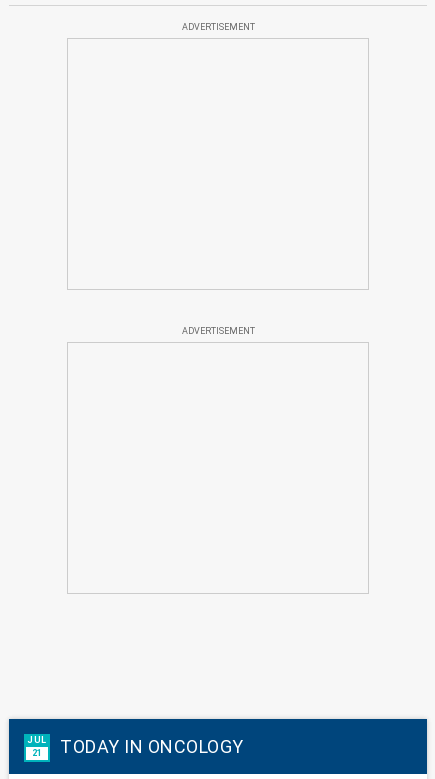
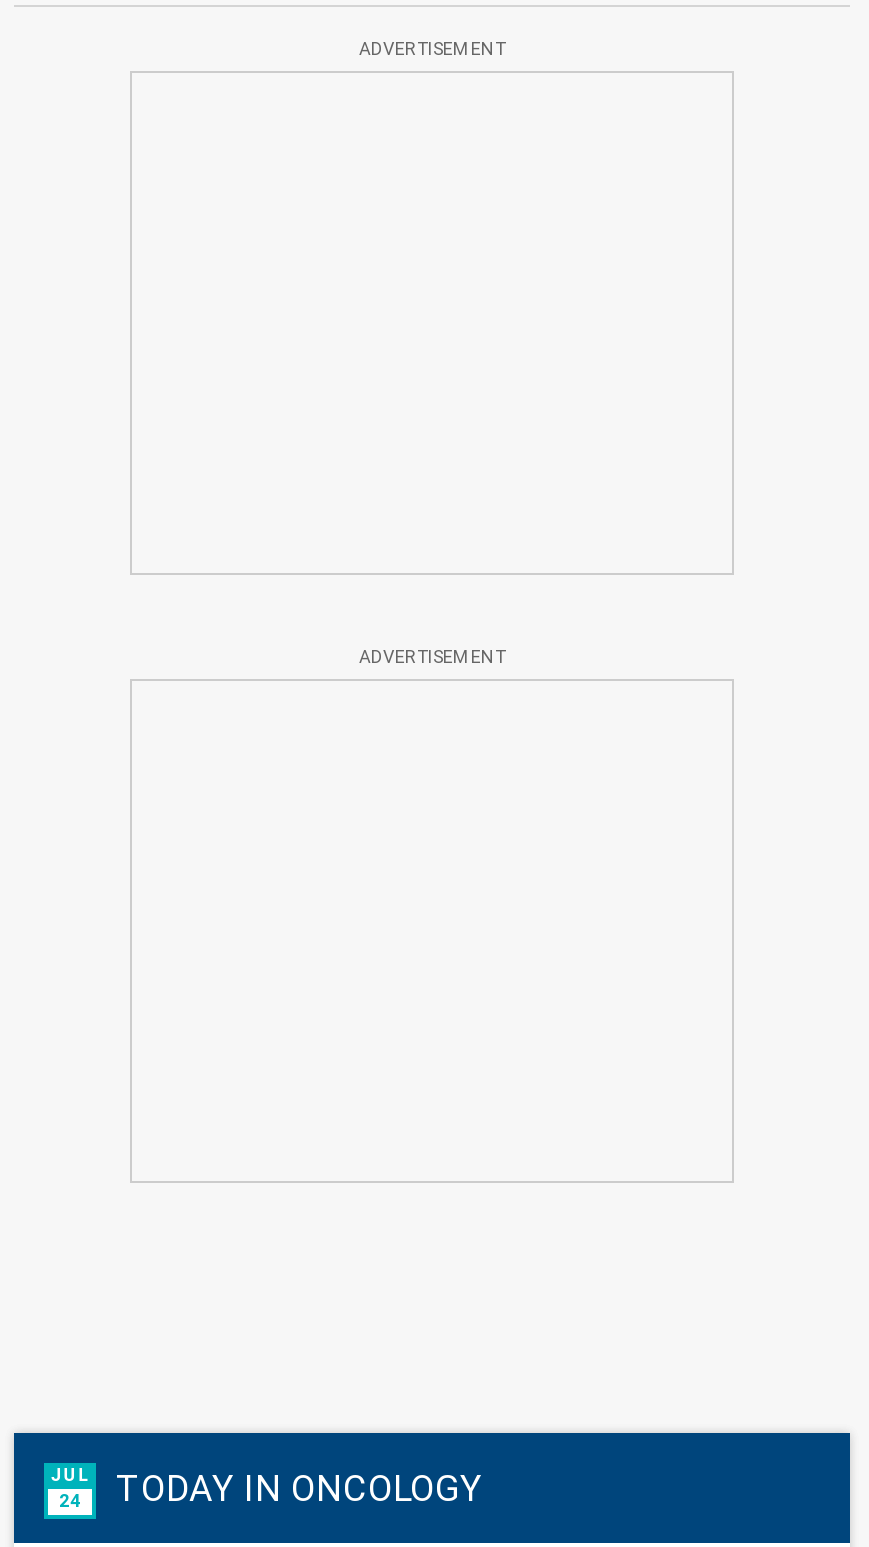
- JUL 21 TODAY IN ONCOLOGY
+ JUL 24 TODAY IN ONCOLOGY
